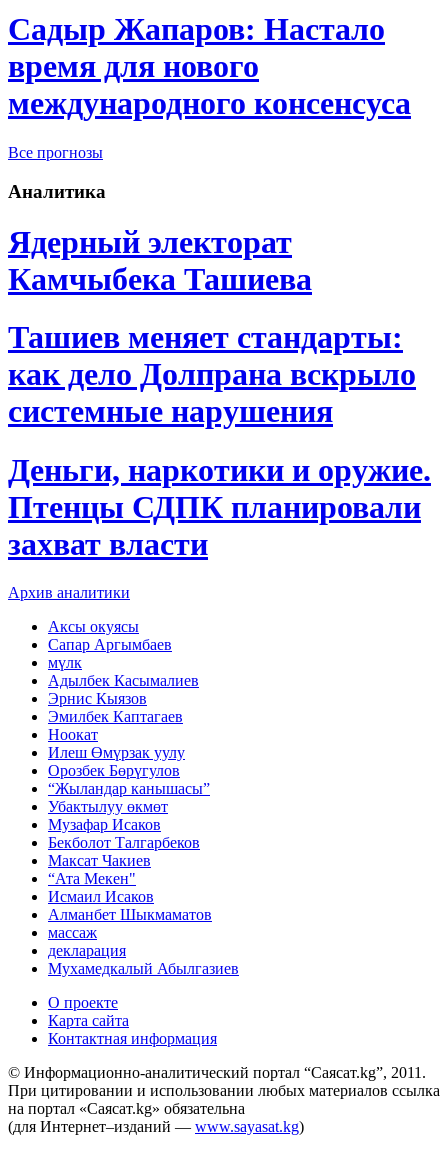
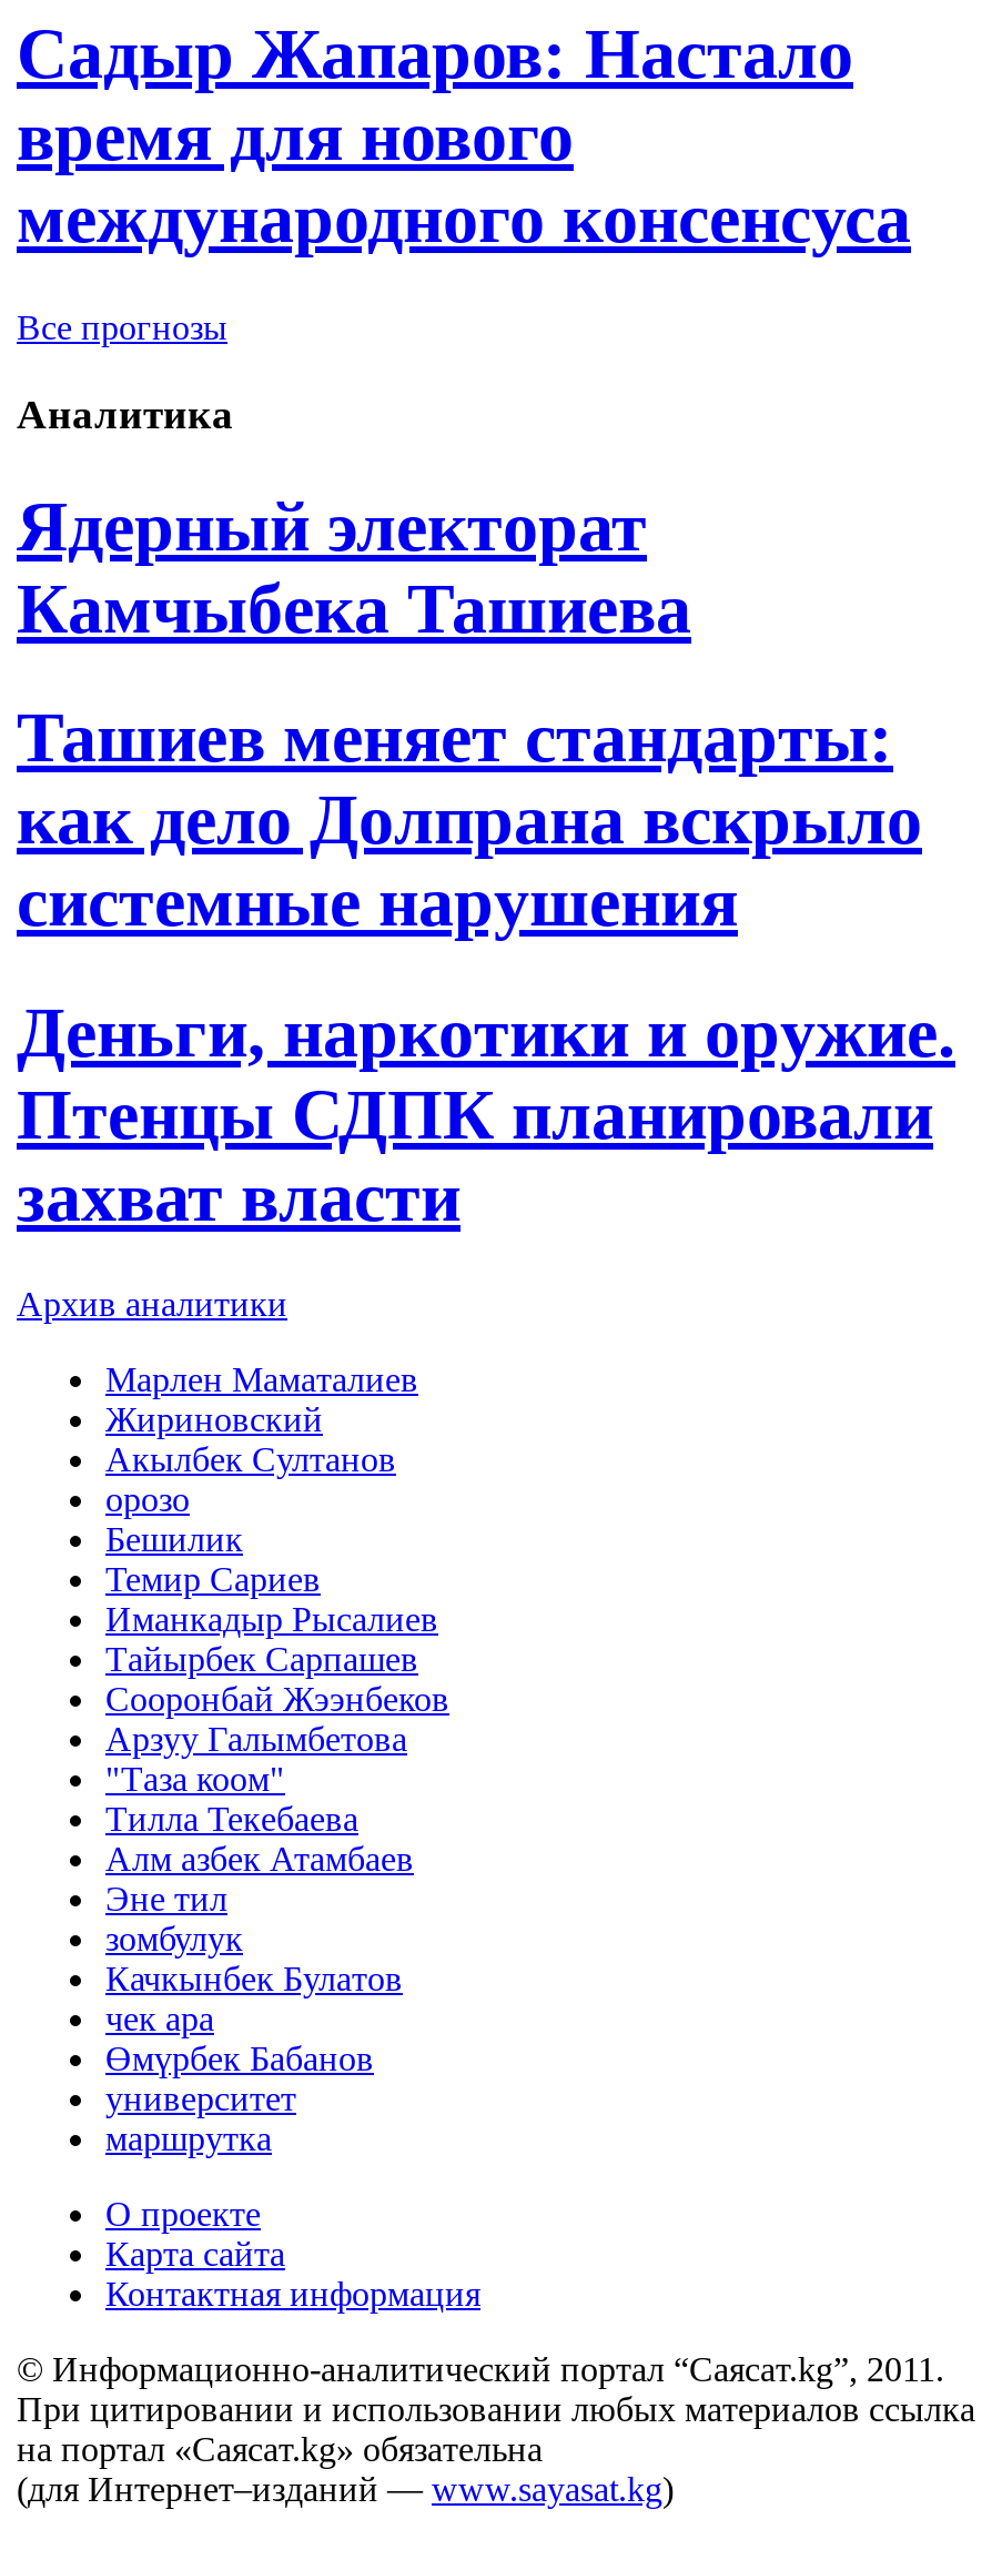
- Аксы окуясы
- Сапар Аргымбаев
- мүлк
- Адылбек Касымалиев
- Эрнис Кыязов
- Эмилбек Каптагаев
- Ноокат
- Илеш Өмүрзак уулу
- Орозбек Бөрүгулов
- “Жыландар канышасы”
- Убактылуу өкмөт
- Музафар Исаков
- Бекболот Талгарбеков
- Максат Чакиев
- “Ата Мекен"
- Исмаил Исаков
- Алманбет Шыкмаматов
- массаж
- декларация
- Мухамедкалый Абылгазиев
+ Марлен Маматалиев
+ Жириновский
+ Акылбек Султанов
+ орозо
+ Бешилик
+ Темир Сариев
+ Иманкадыр Рысалиев
+ Тайырбек Сарпашев
+ Сооронбай Жээнбеков
+ Арзуу Галымбетова
+ "Таза коом"
+ Тилла Текебаева
+ Алм азбек Атамбаев
+ Эне тил
+ зомбулук
+ Качкынбек Булатов
+ чек ара
+ Өмүрбек Бабанов
+ университет
+ маршрутка
